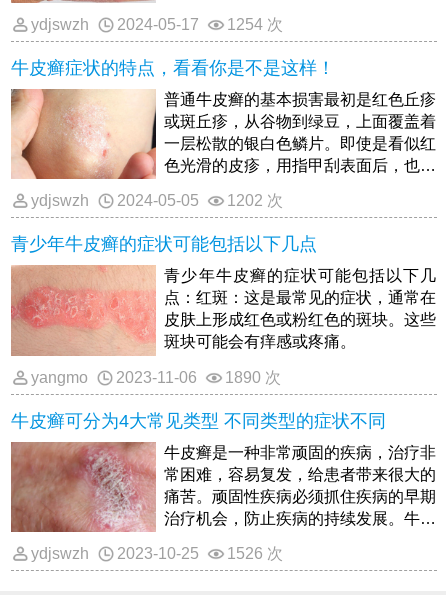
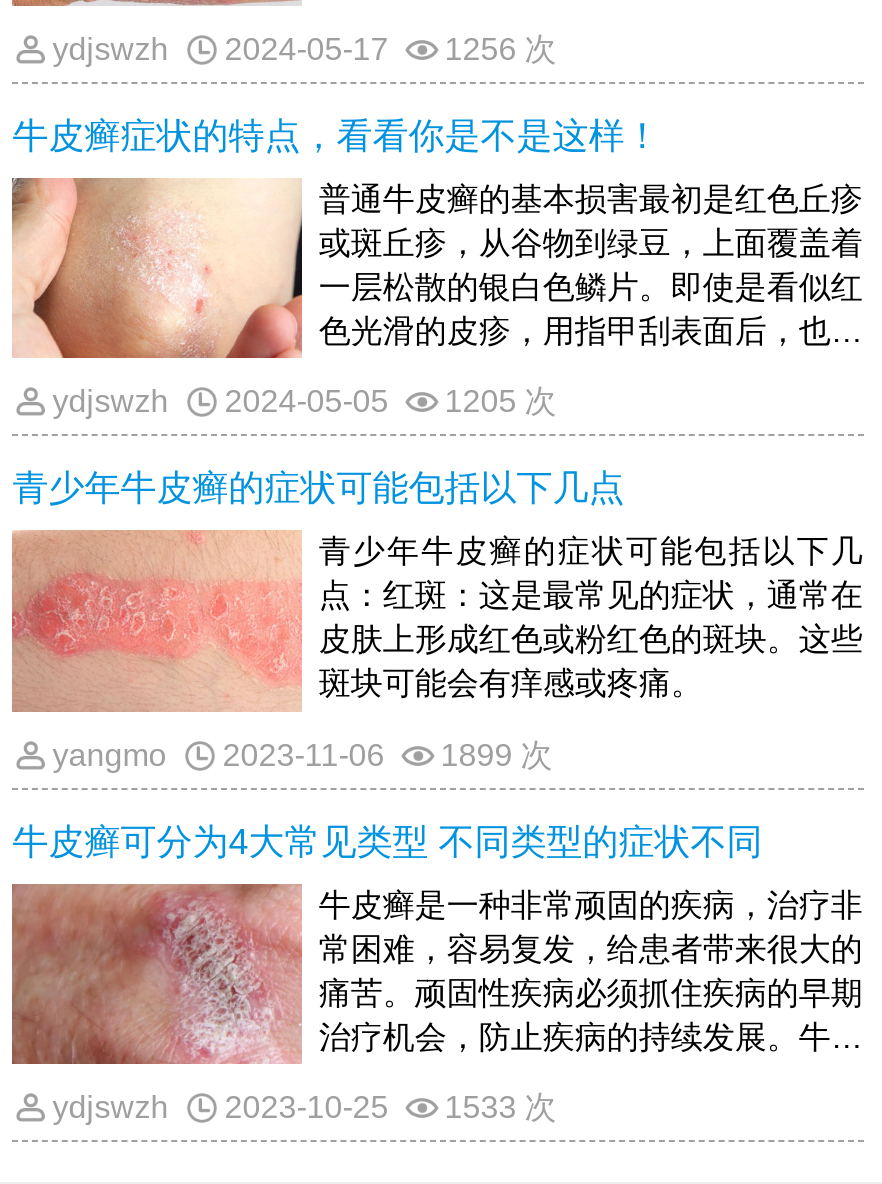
- ydjswzh 2024-05-17 1254 次
+ ydjswzh 2024-05-17 1256 次

- ydjswzh 2024-05-05 1202 次
+ ydjswzh 2024-05-05 1205 次

- yangmo 2023-11-06 1890 次
+ yangmo 2023-11-06 1899 次

- ydjswzh 2023-10-25 1526 次
+ ydjswzh 2023-10-25 1533 次
